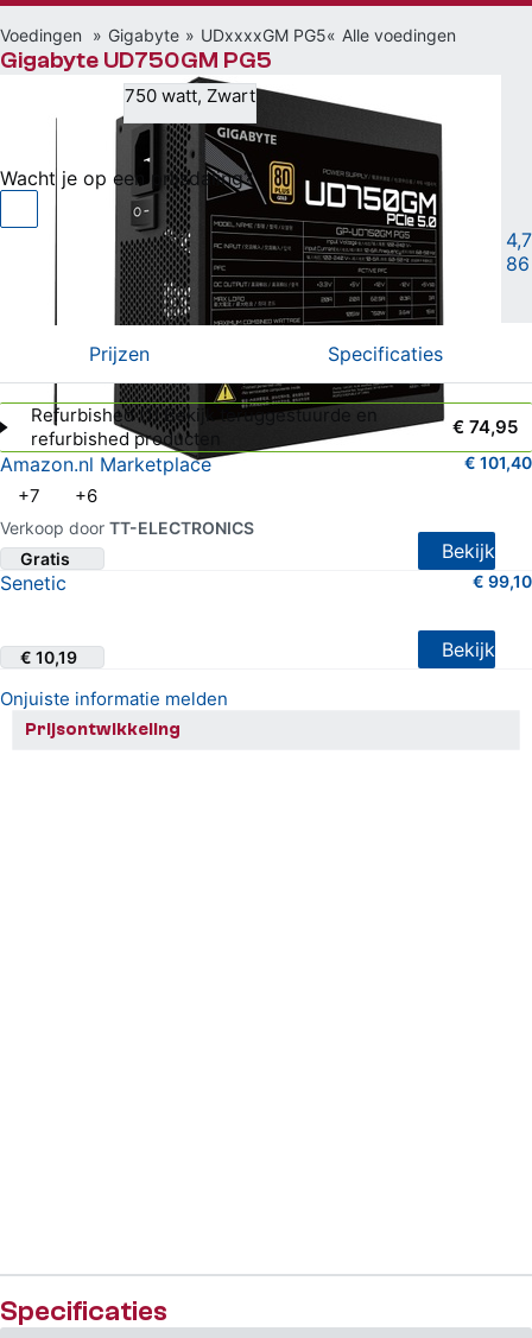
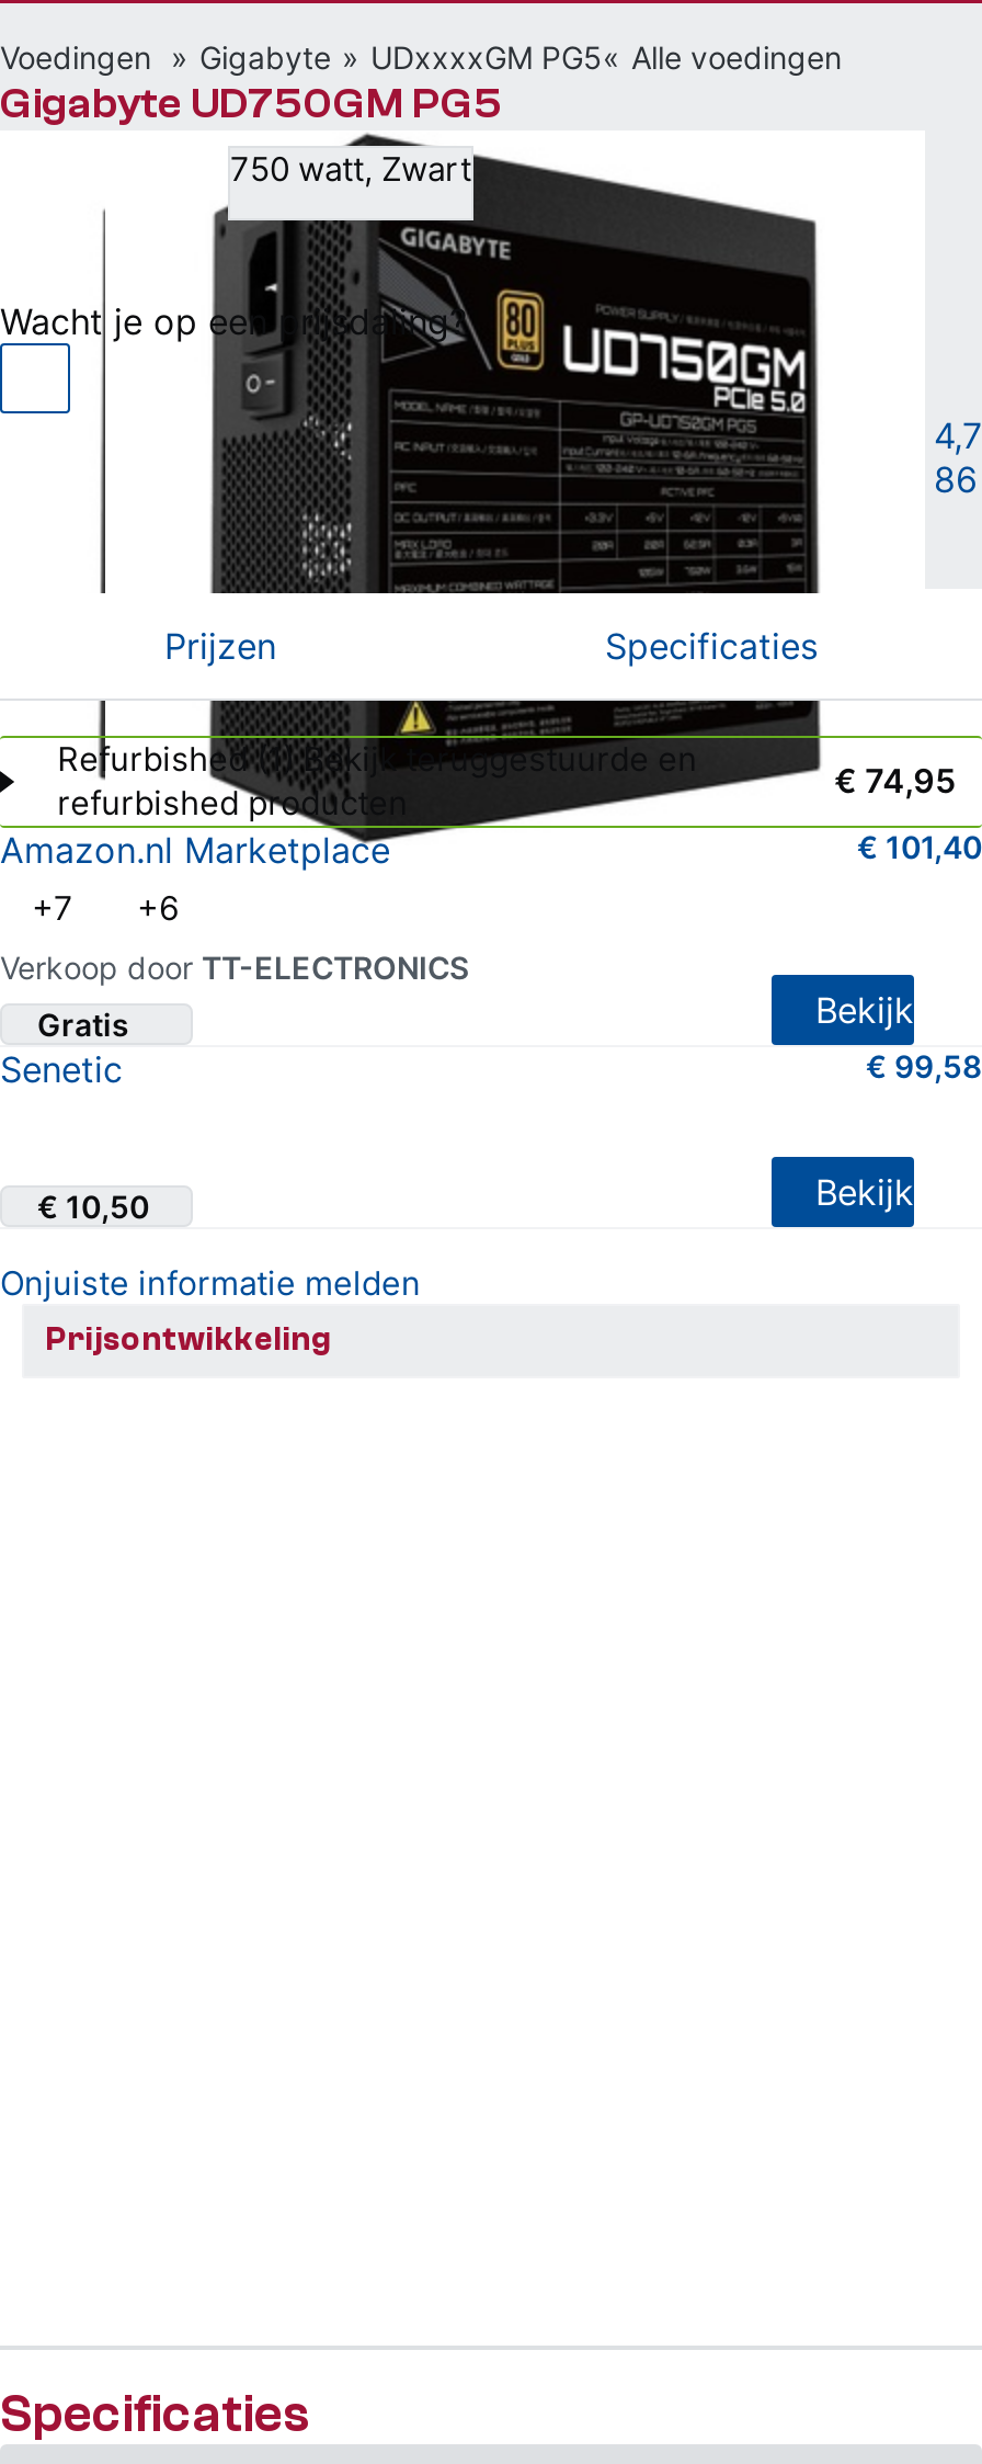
- € 99,10
+ € 99,58

- € 10,19
+ € 10,50
